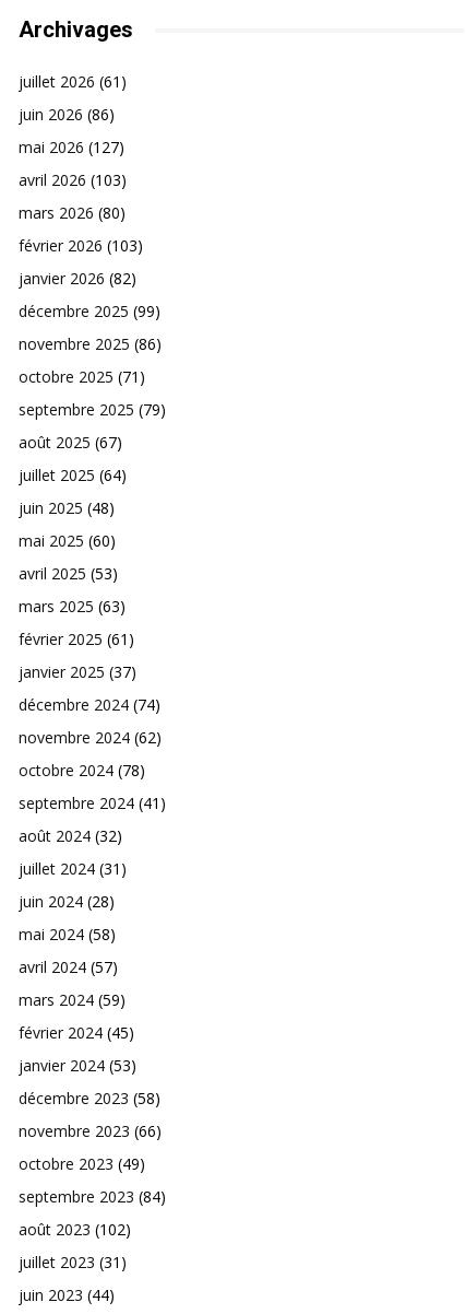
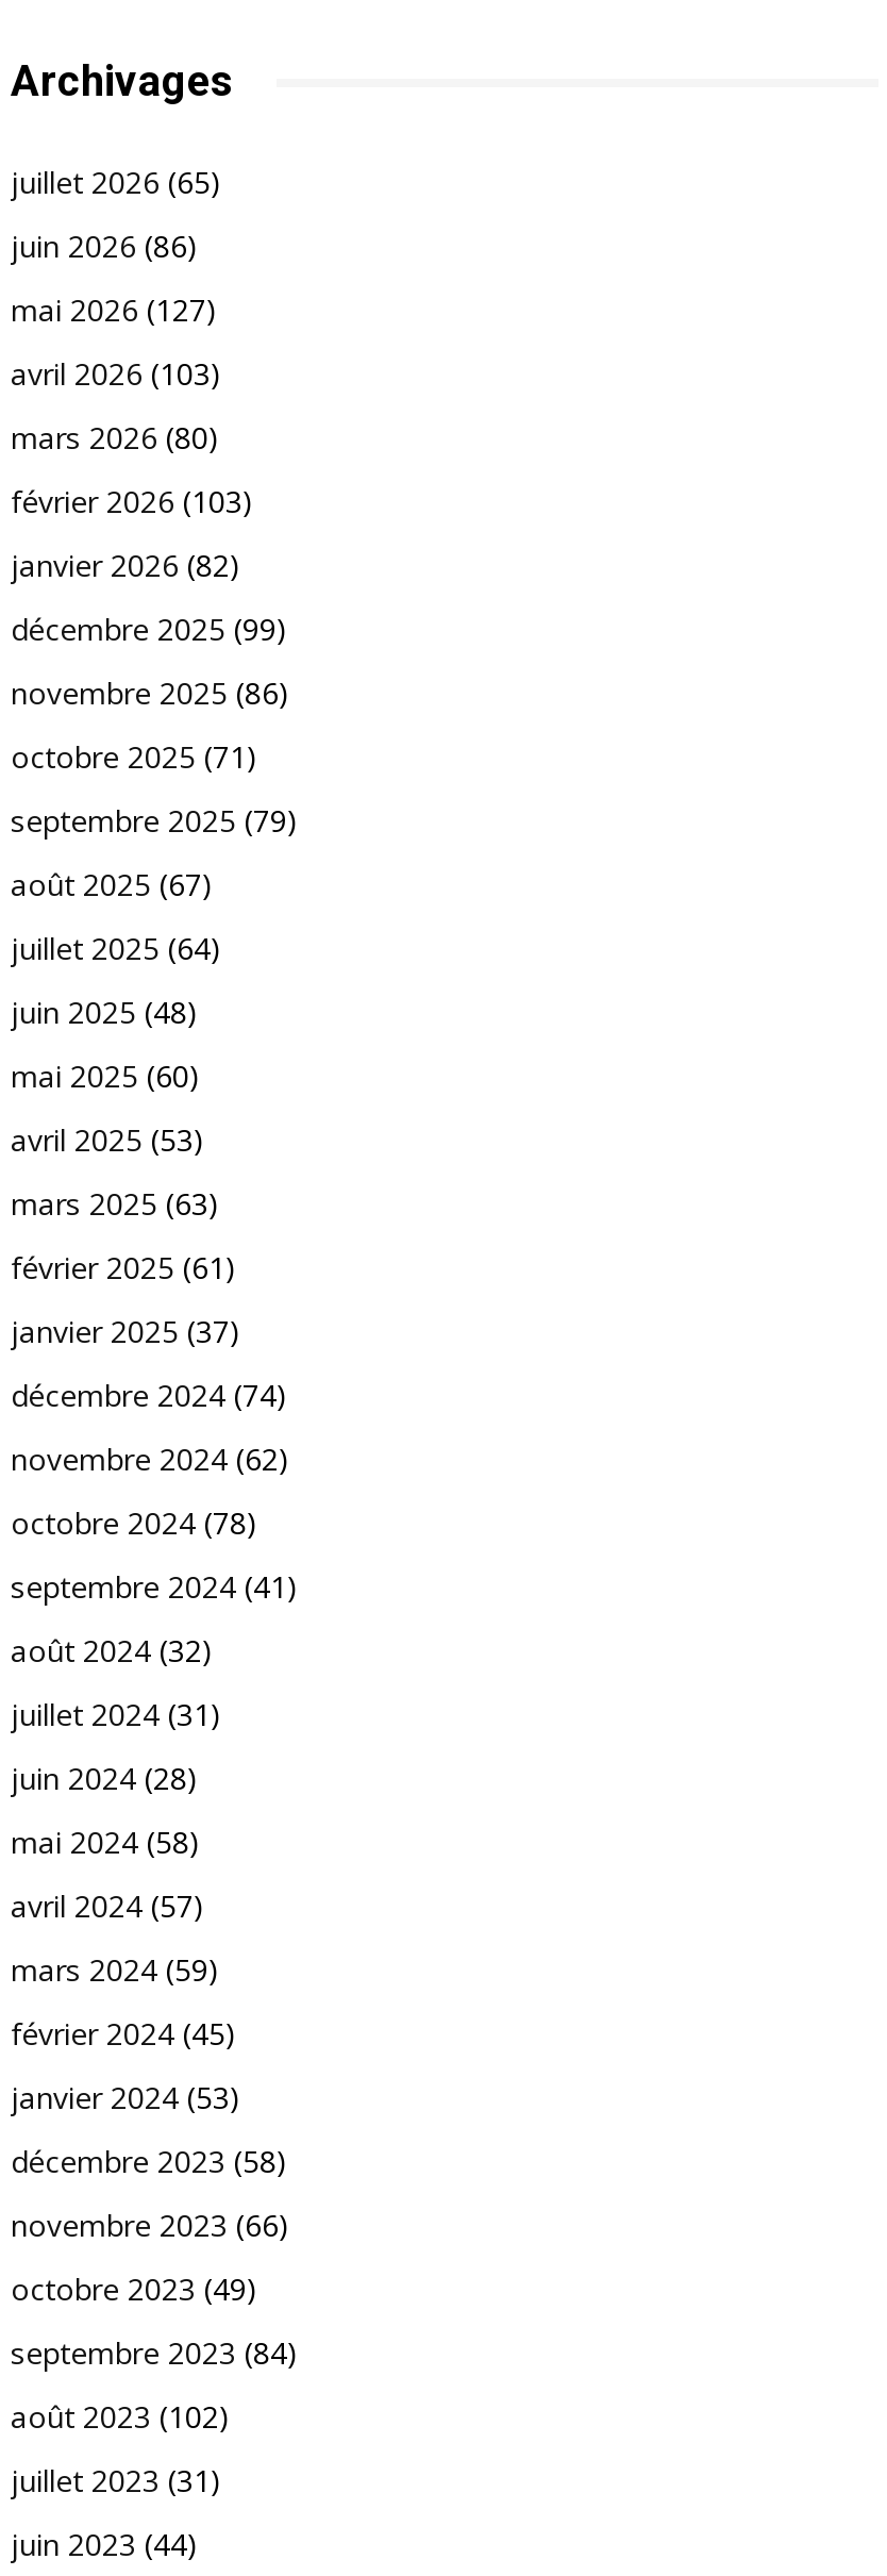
- juillet 2026 (61)
+ juillet 2026 (65)
